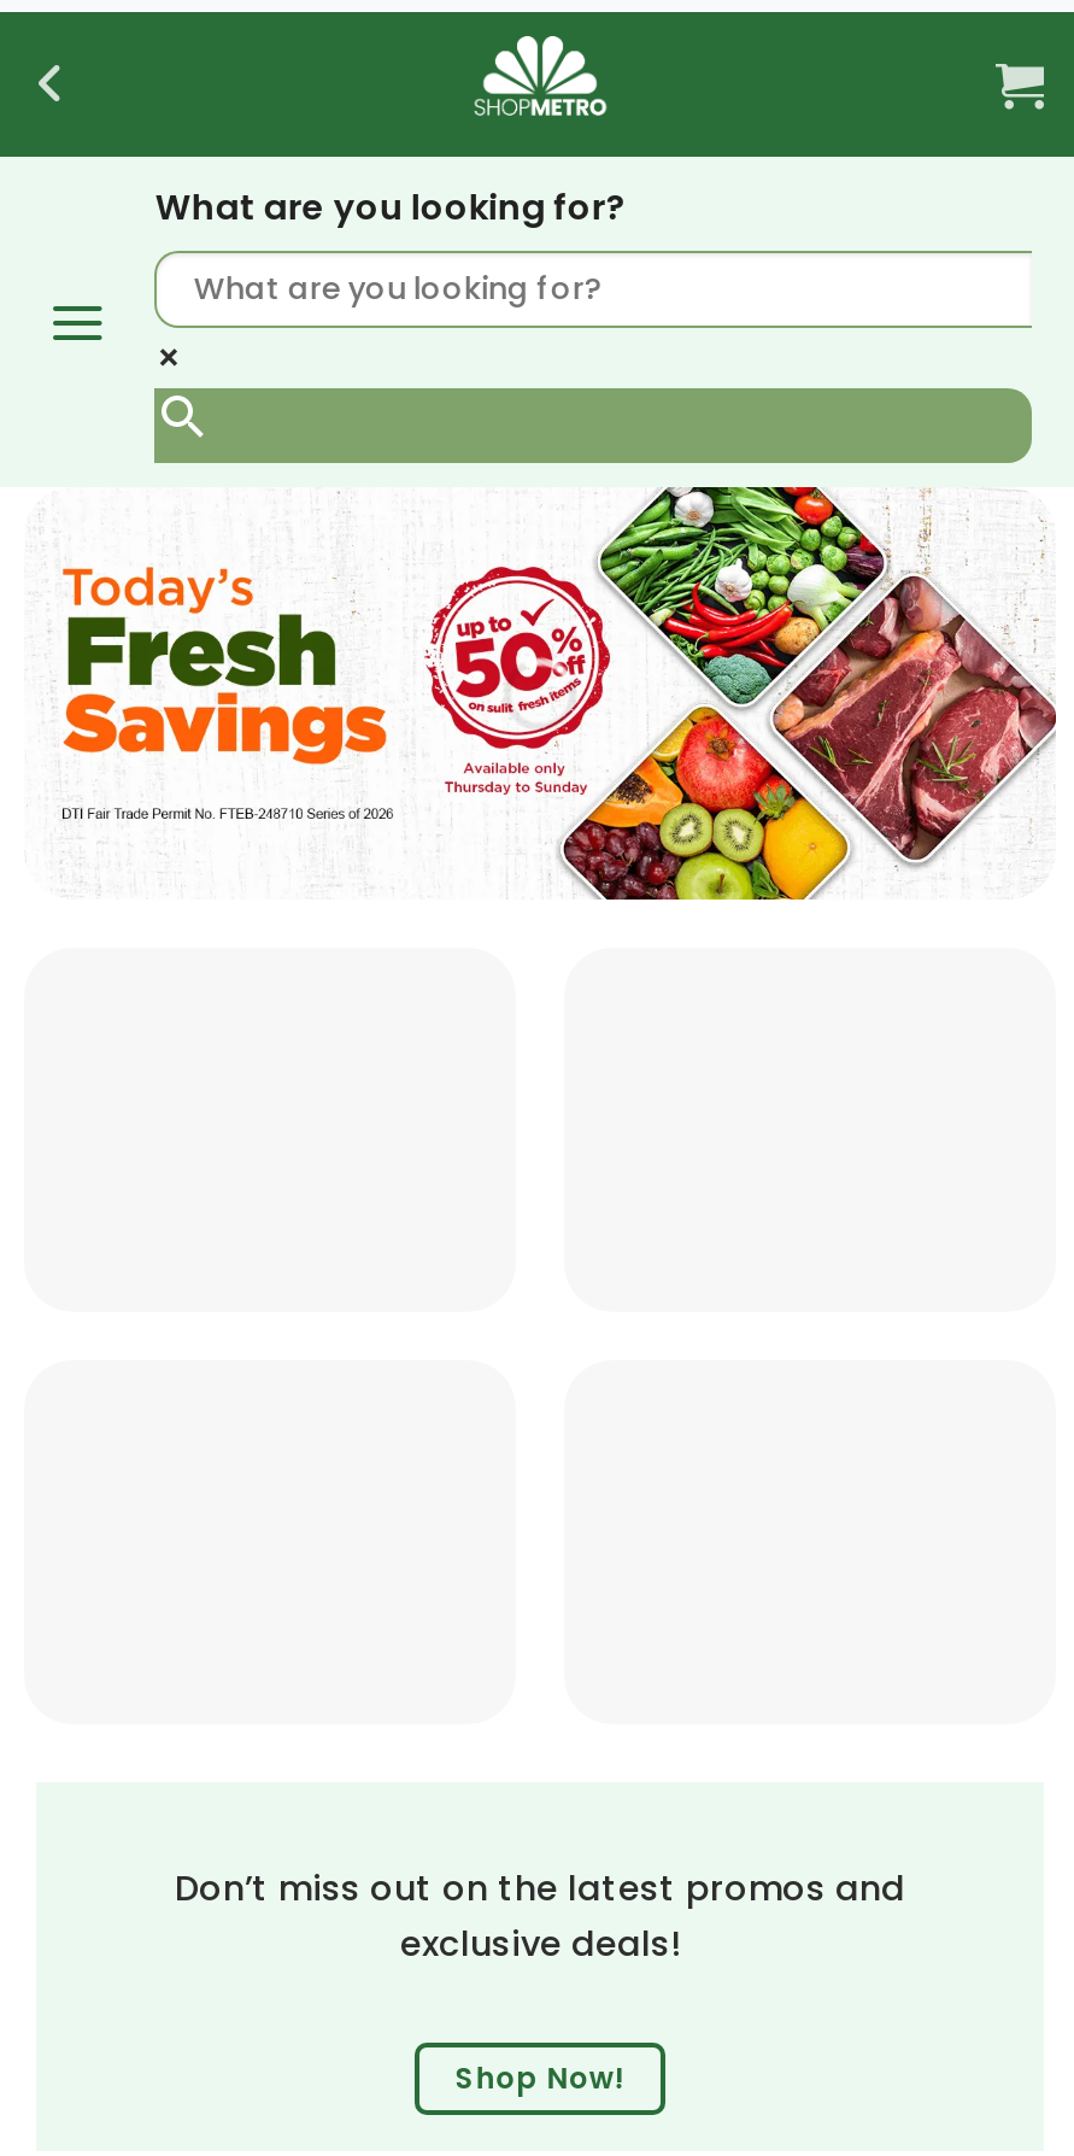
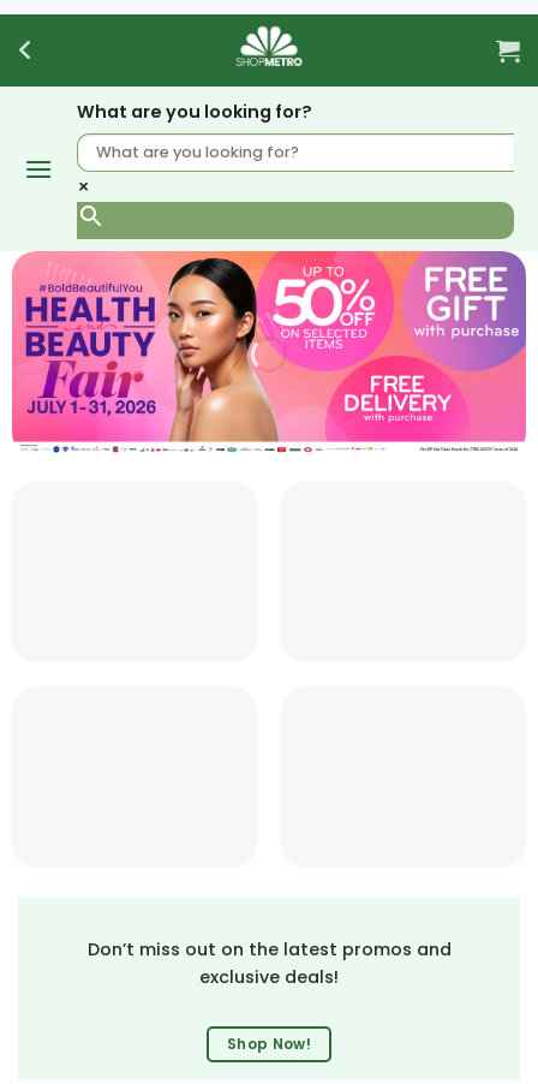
- [image]
+ [image]
